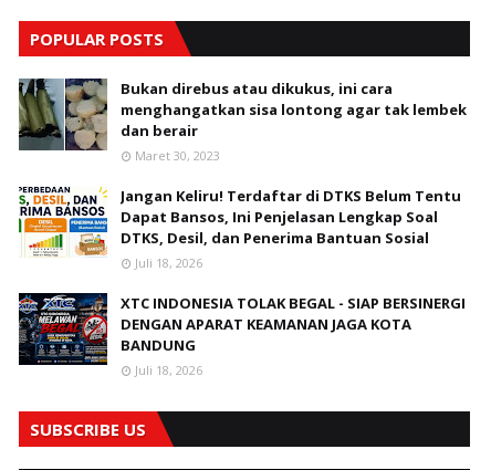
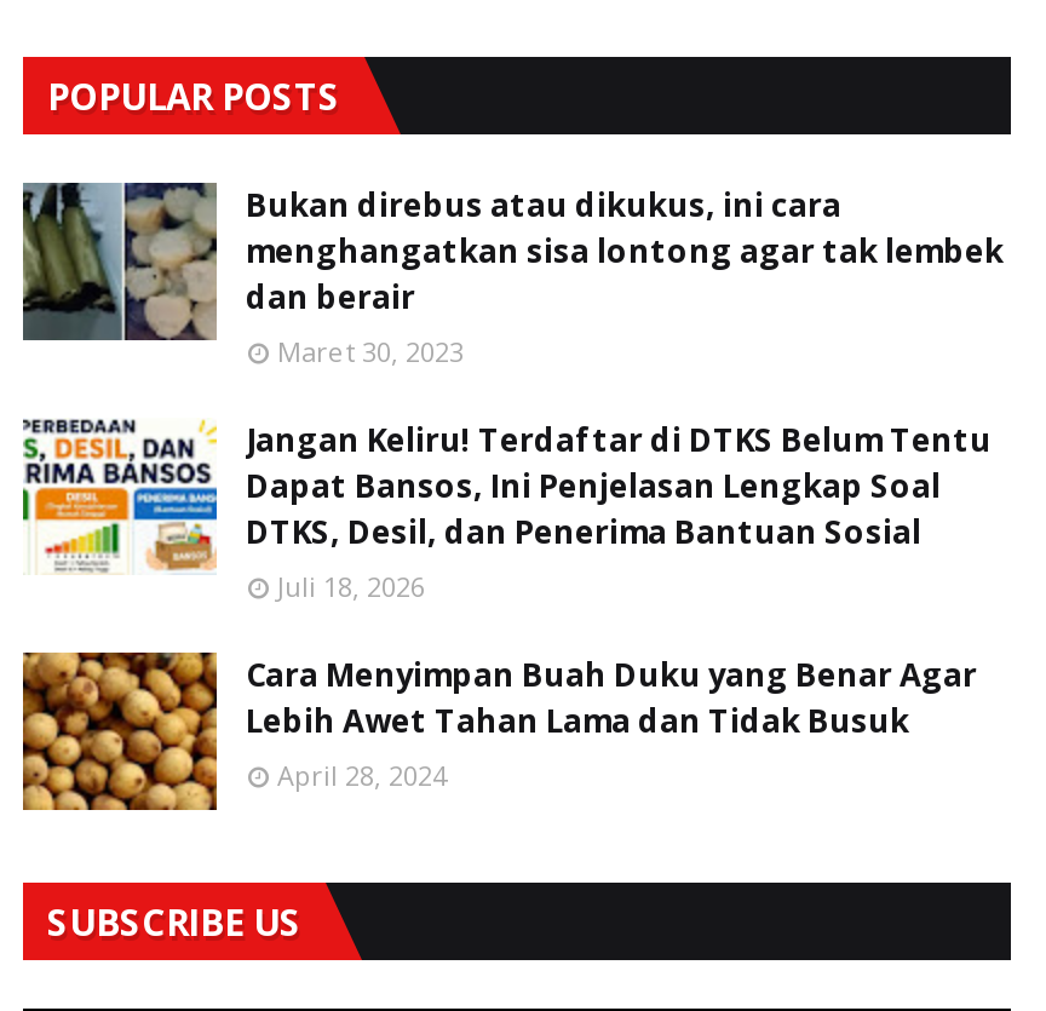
- [image]
- XTC INDONESIA TOLAK BEGAL - SIAP BERSINERGI
- DENGAN APARAT KEAMANAN JAGA KOTA
- BANDUNG
- Juli 18, 2026
+ [image]
+ Cara Menyimpan Buah Duku yang Benar Agar
+ Lebih Awet Tahan Lama dan Tidak Busuk
+ April 28, 2024
